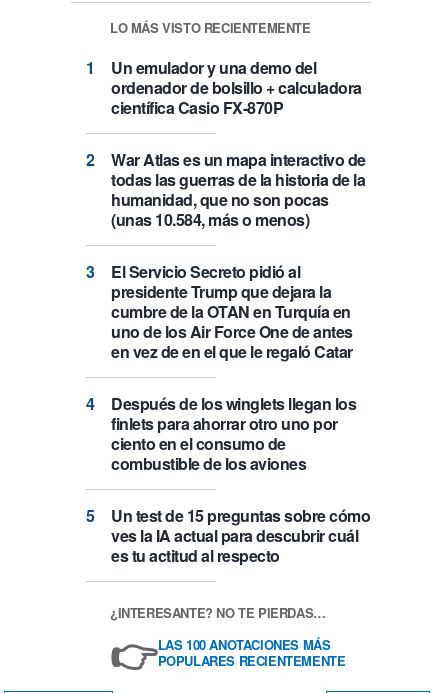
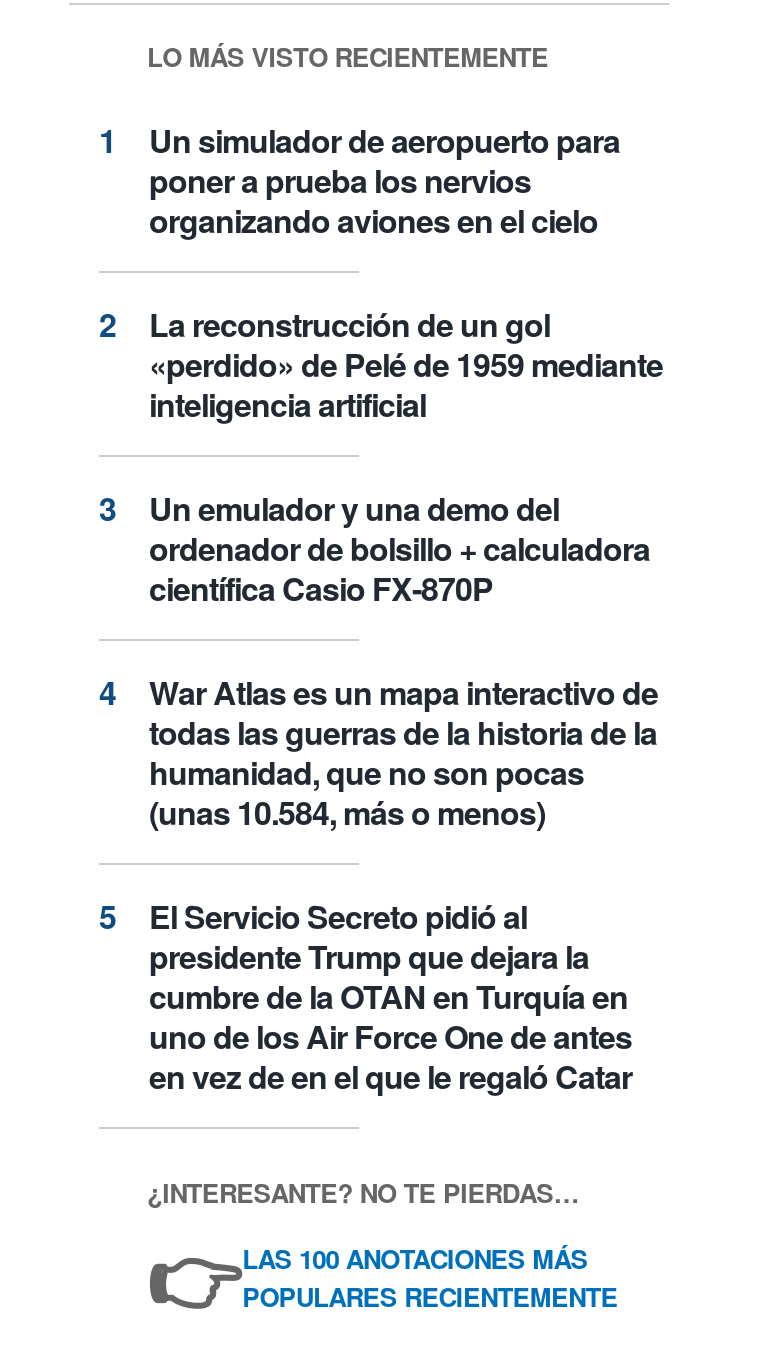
+ Un simulador de aeropuerto para
+ poner a prueba los nervios
+ organizando aviones en el cielo
+ La reconstrucción de un gol
+ «perdido» de Pelé de 1959 mediante
+ inteligencia artificial

moved down: Un emulador y una demo del | ordenador de bolsillo + calculadora | científica Casio FX-870P | ... | uno de los Air Force One de antes | en vez de en el que le regaló Catar

- Después de los winglets llegan los
- finlets para ahorrar otro uno por
- ciento en el consumo de
- combustible de los aviones
- Un test de 15 preguntas sobre cómo
- ves la IA actual para descubrir cuál
- es tu actitud al respecto
